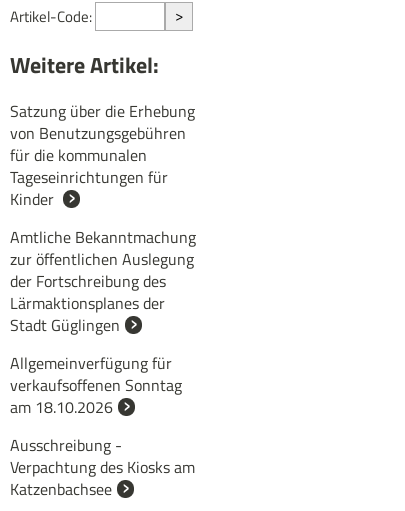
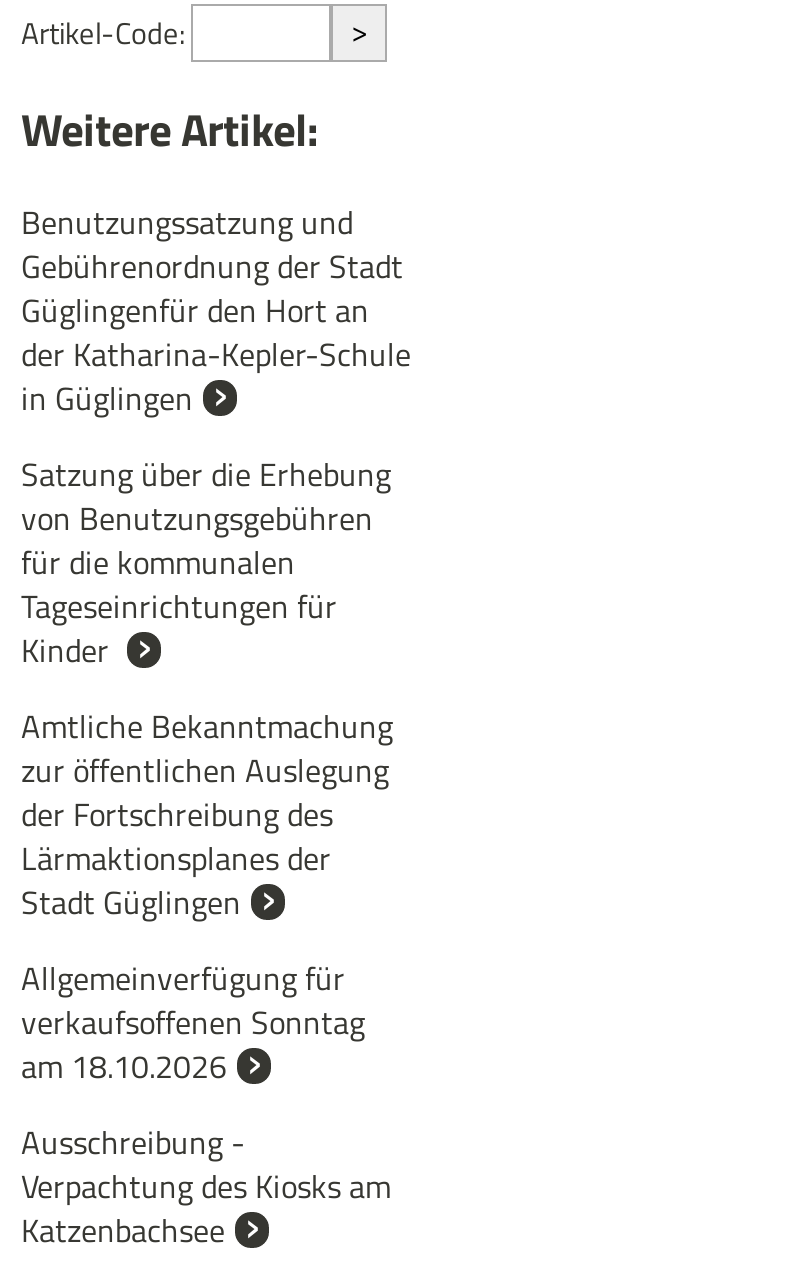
+ Benutzungssatzung und
+ Gebührenordnung der Stadt
+ Güglingenfür den Hort an
+ der Katharina-Kepler-Schule
+ in Güglingen
